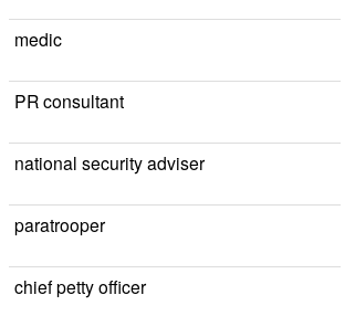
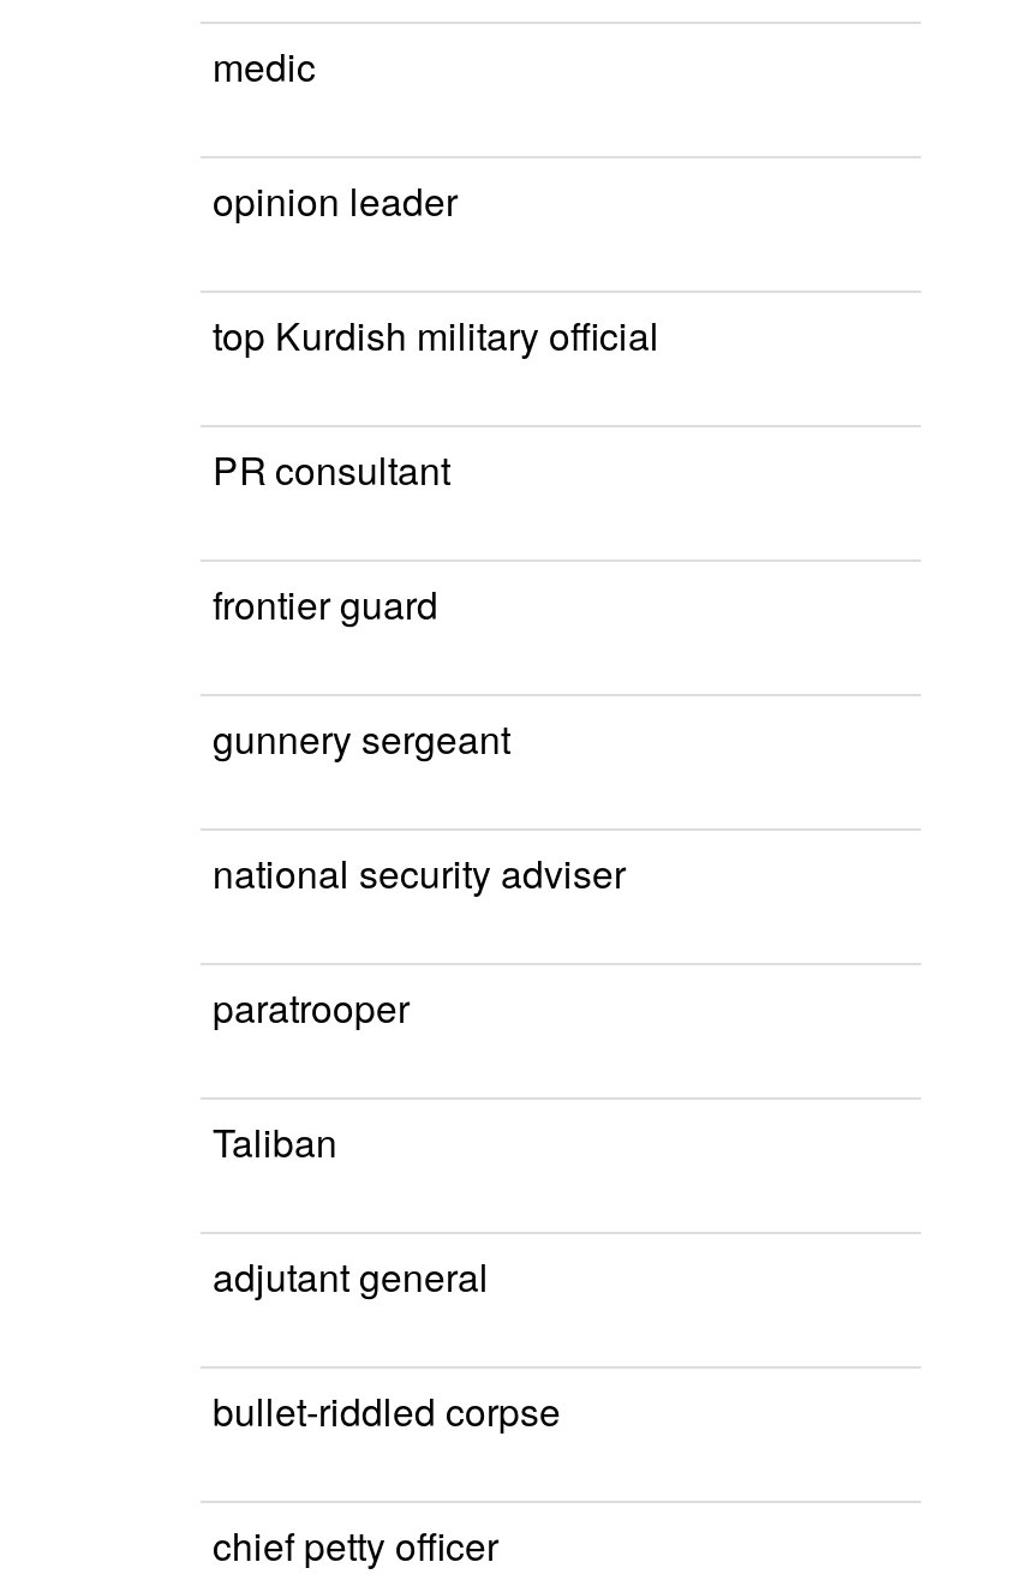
+ opinion leader
+ top Kurdish military official

+ frontier guard
+ gunnery sergeant

+ Taliban
+ adjutant general
+ bullet-riddled corpse
